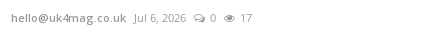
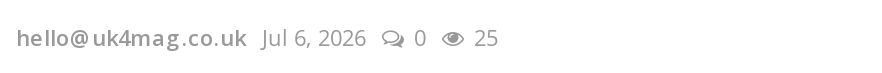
- hello@uk4mag.co.uk Jul 6, 2026 0 17
+ hello@uk4mag.co.uk Jul 6, 2026 0 25
